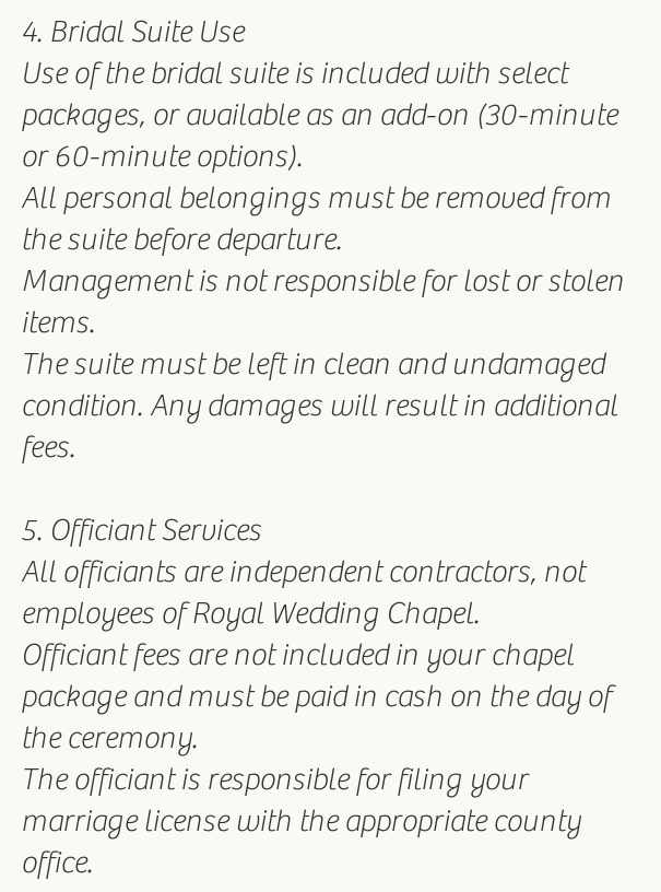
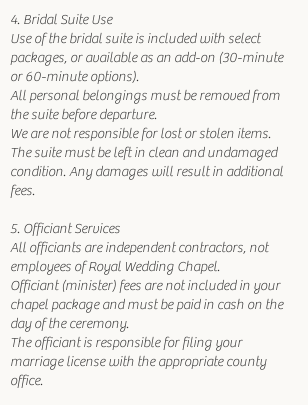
- Management is not responsible for lost or stolen
- items.
+ We are not responsible for lost or stolen items.

- Officiant fees are not included in your chapel
- package and must be paid in cash on the day of
- the ceremony.
+ Officiant (minister) fees are not included in your
+ chapel package and must be paid in cash on the
+ day of the ceremony.
